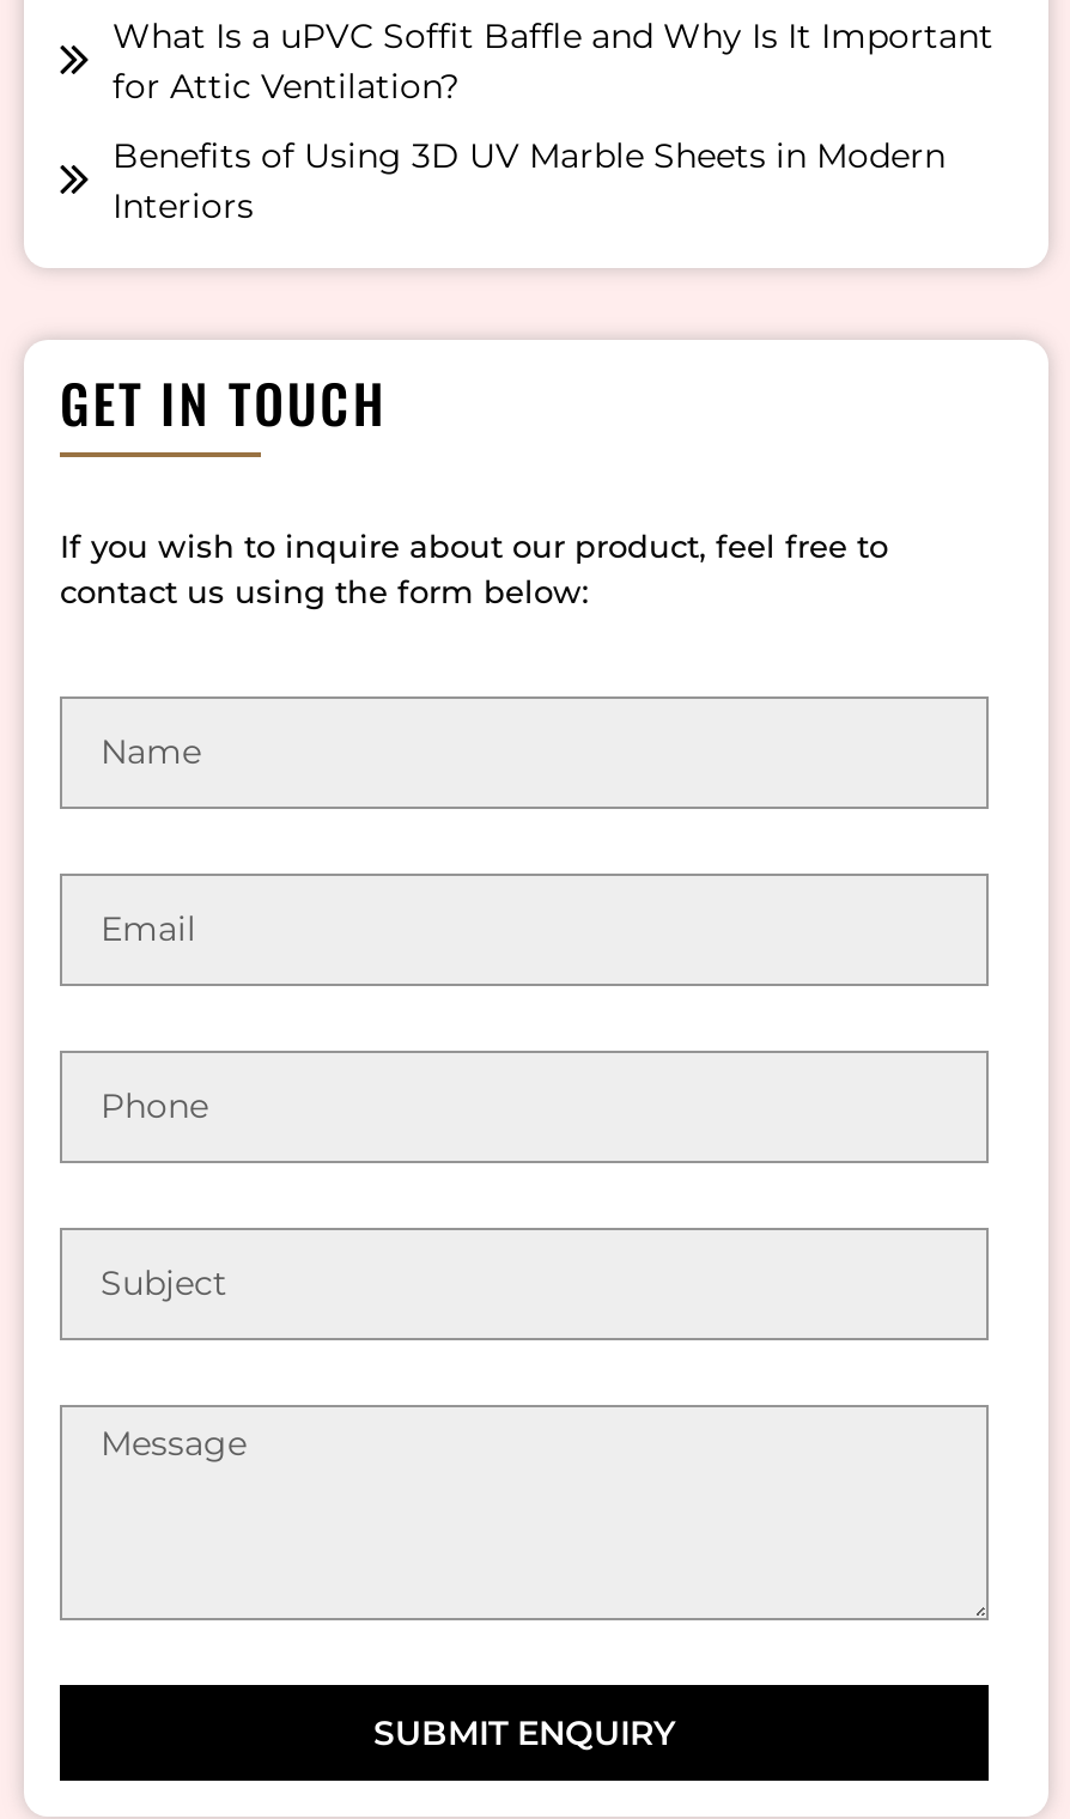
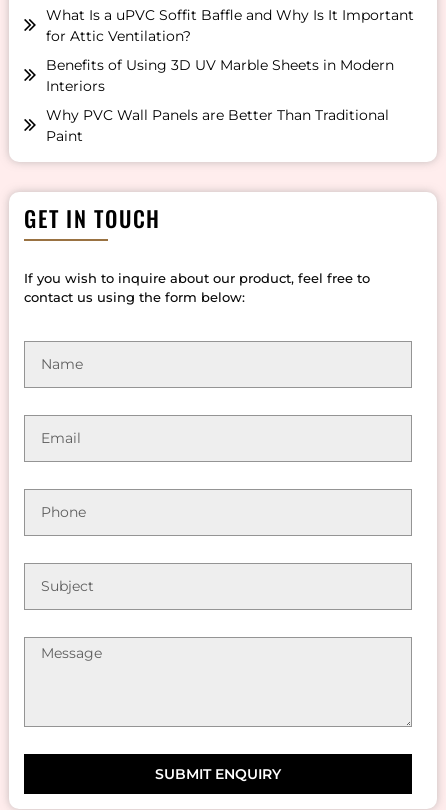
+ Why PVC Wall Panels are Better Than Traditional
+ Paint
